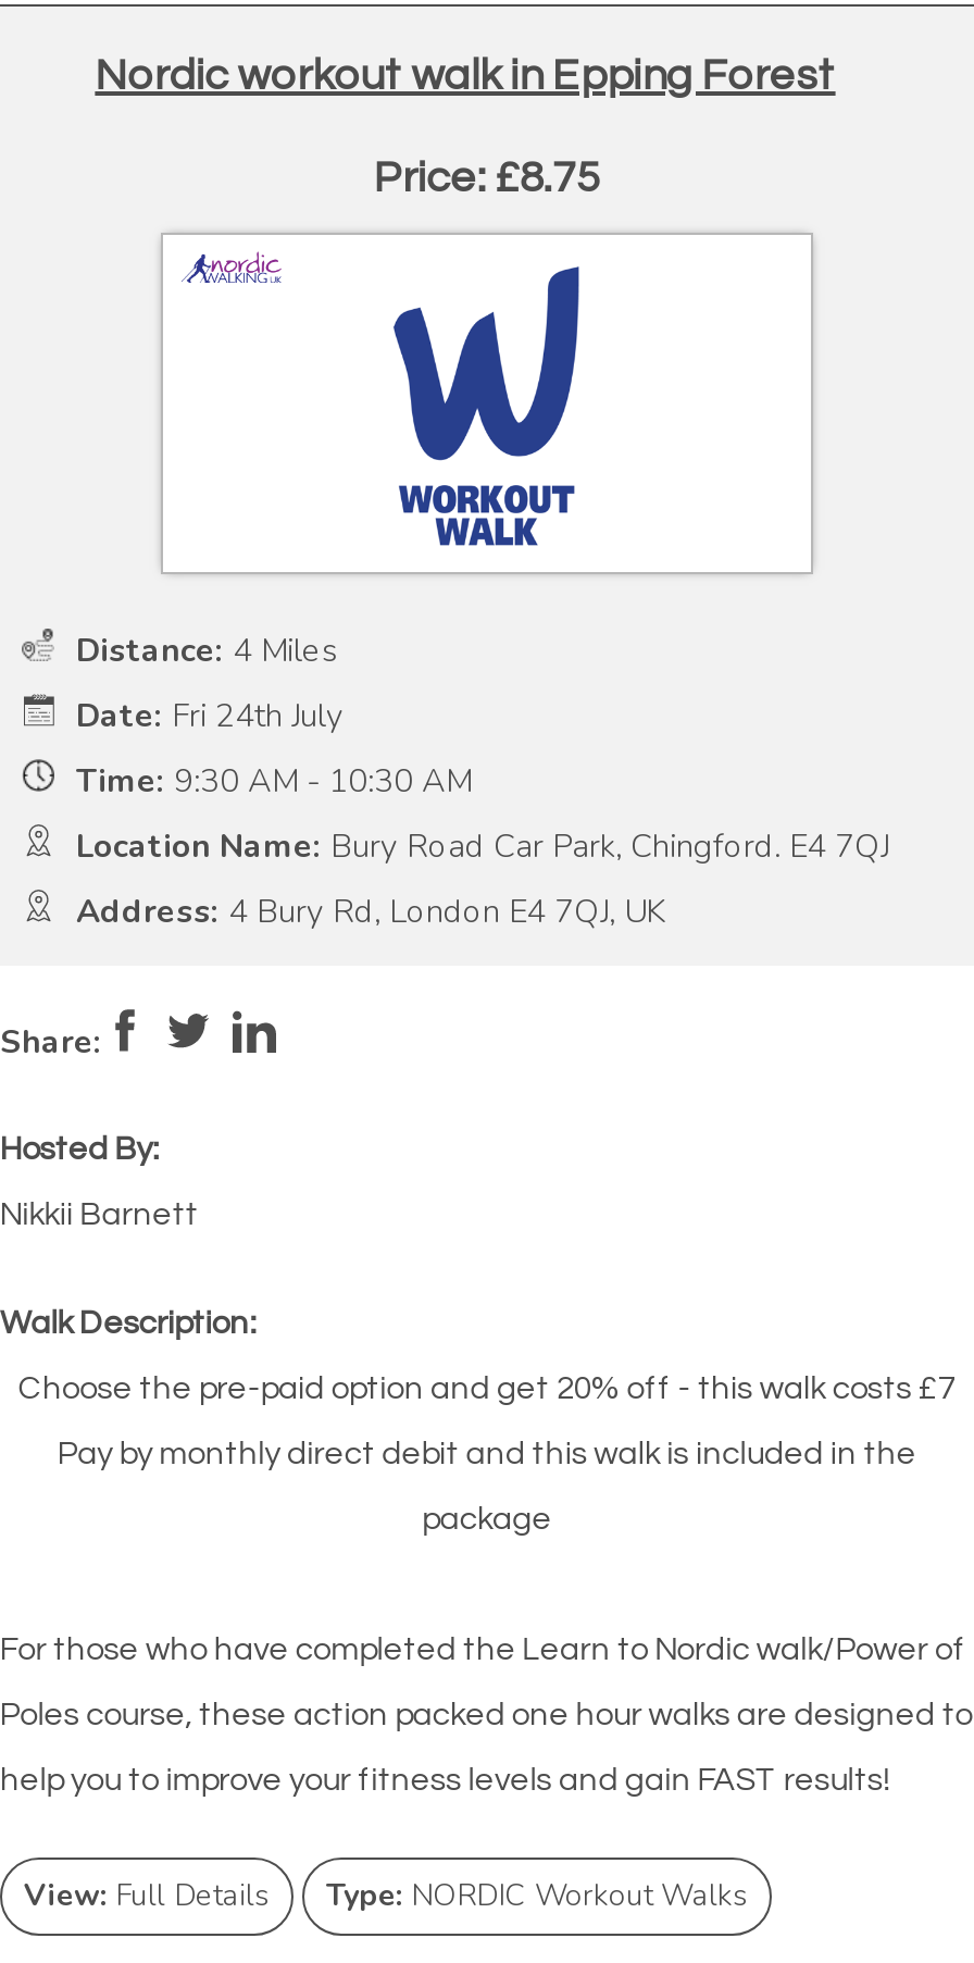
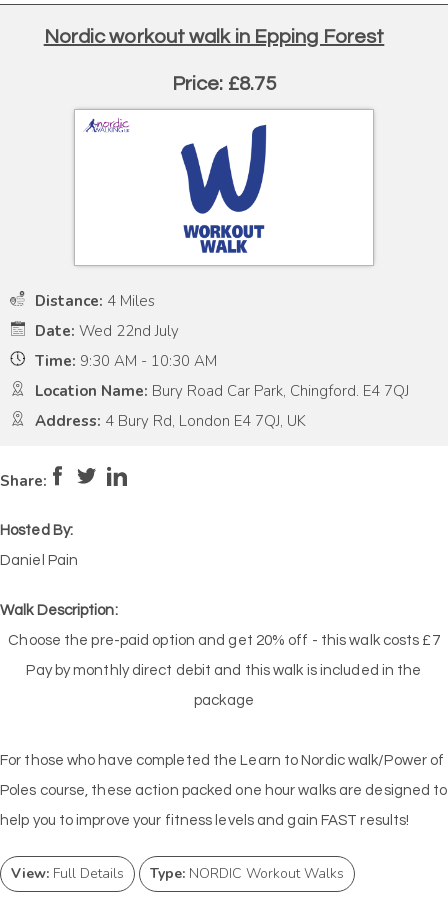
- Date: Fri 24th July
+ Date: Wed 22nd July

- Nikkii Barnett
+ Daniel Pain
